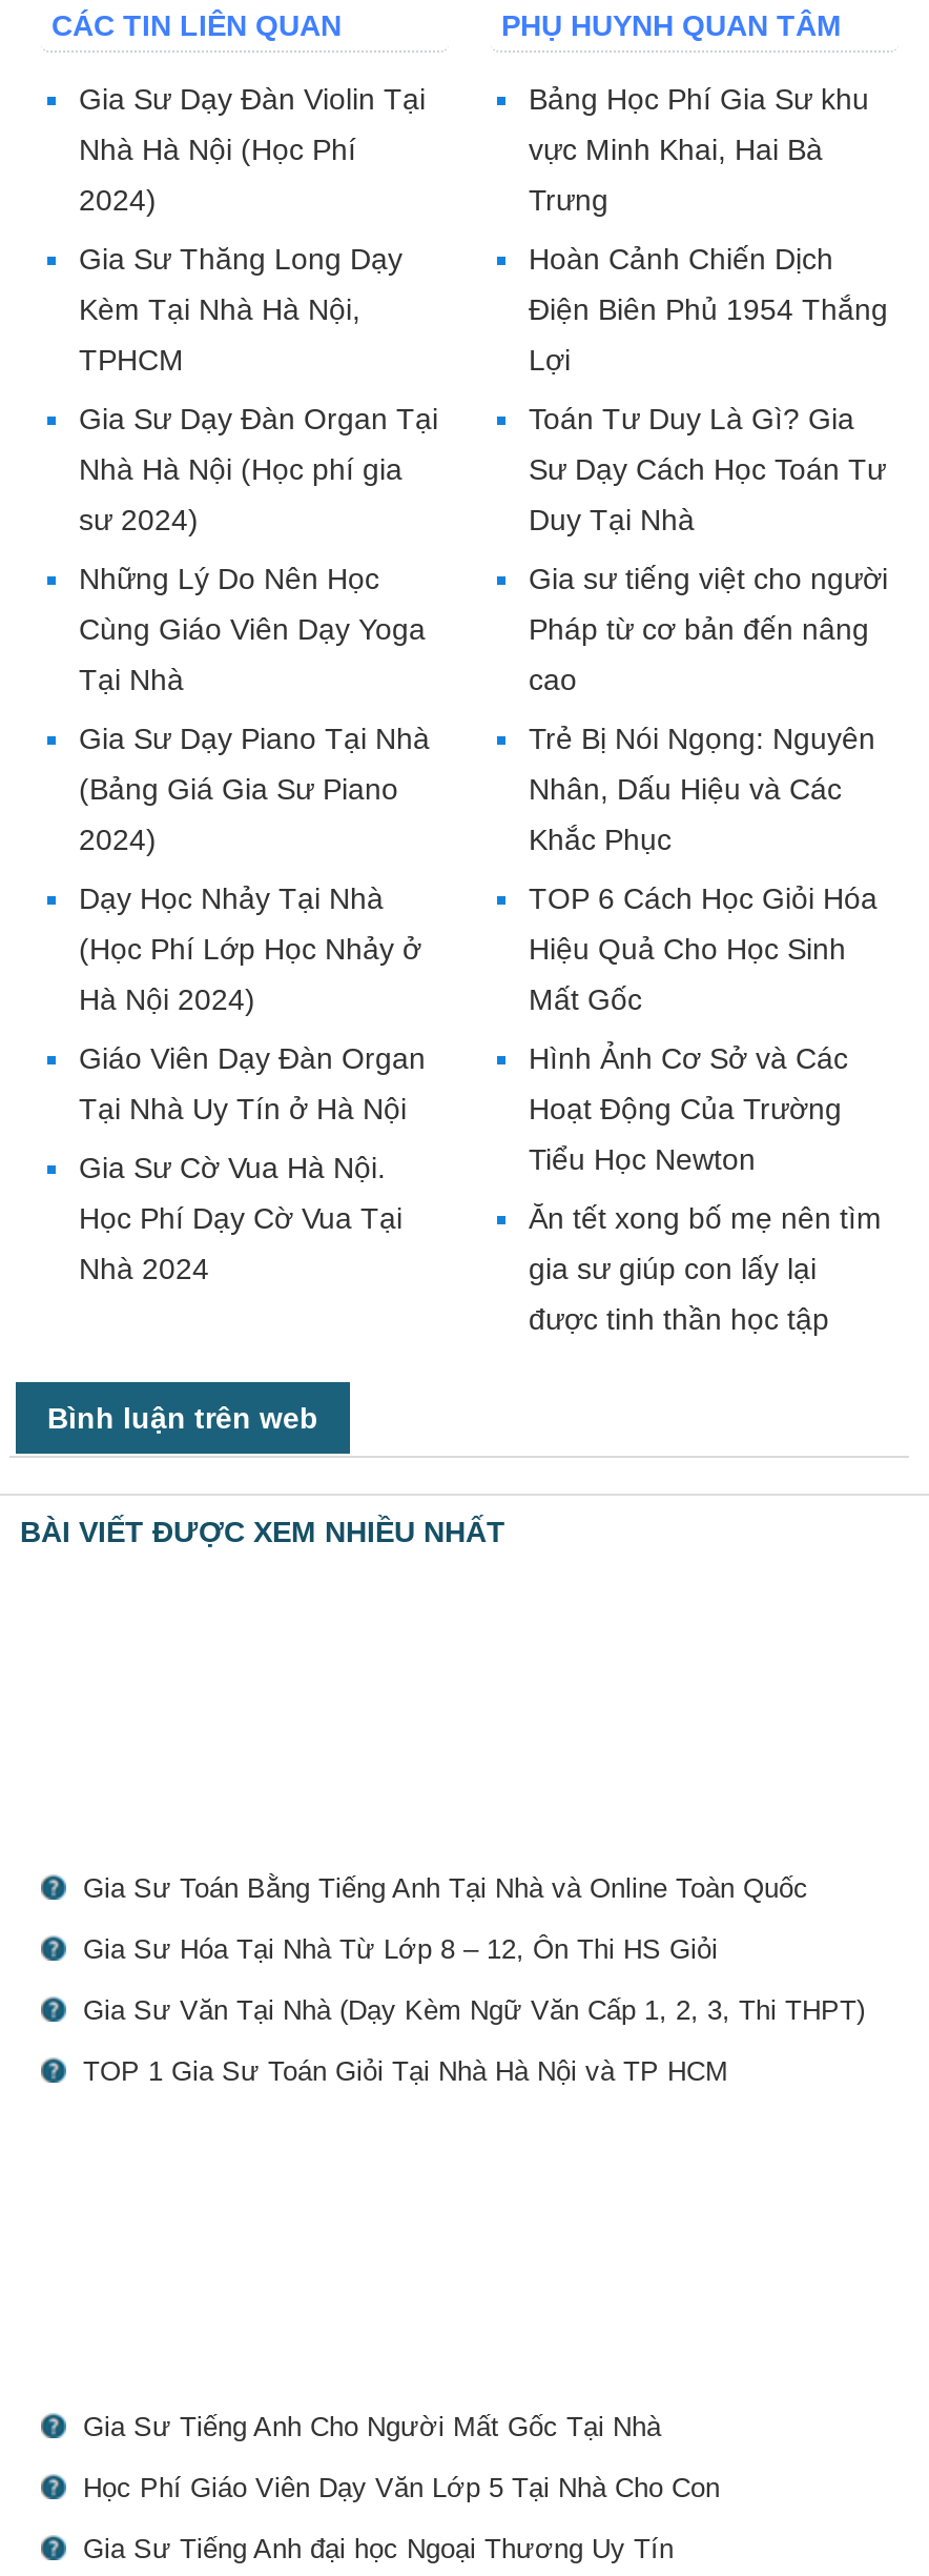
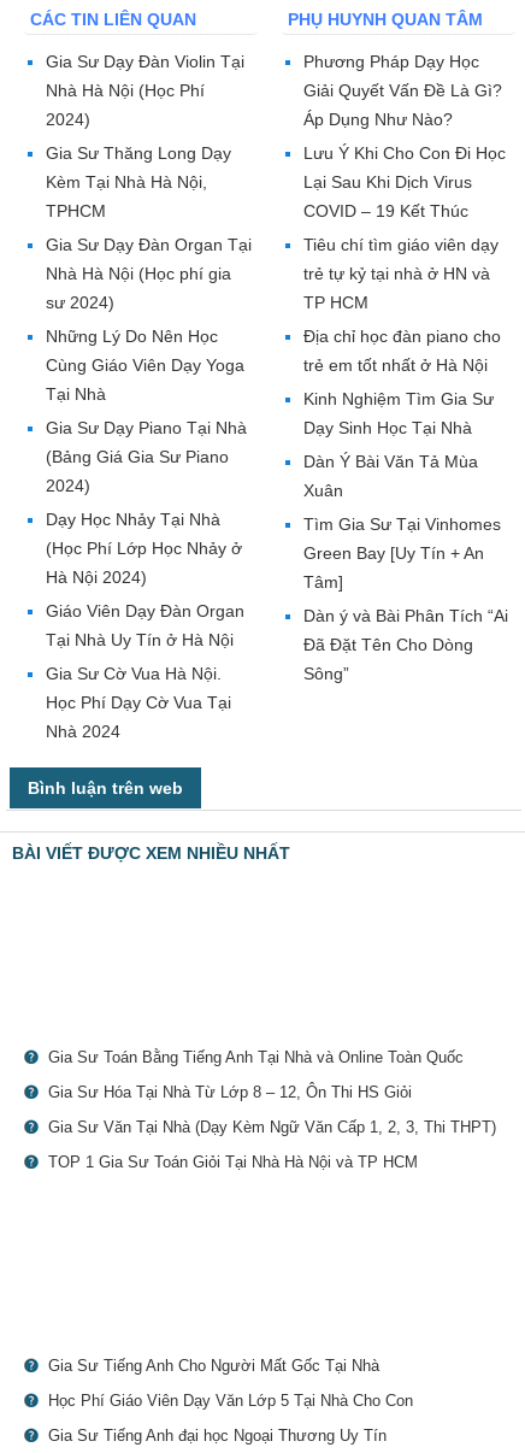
- Bảng Học Phí Gia Sư khu
- vực Minh Khai, Hai Bà
- Trưng
- Hoàn Cảnh Chiến Dịch
- Điện Biên Phủ 1954 Thắng
- Lợi
- Toán Tư Duy Là Gì? Gia
- Sư Dạy Cách Học Toán Tư
- Duy Tại Nhà
- Gia sư tiếng việt cho người
- Pháp từ cơ bản đến nâng
- cao
- Trẻ Bị Nói Ngọng: Nguyên
- Nhân, Dấu Hiệu và Các
- Khắc Phục
- TOP 6 Cách Học Giỏi Hóa
- Hiệu Quả Cho Học Sinh
- Mất Gốc
- Hình Ảnh Cơ Sở và Các
- Hoạt Động Của Trường
- Tiểu Học Newton
- Ăn tết xong bố mẹ nên tìm
- gia sư giúp con lấy lại
- được tinh thần học tập
+ Phương Pháp Dạy Học
+ Giải Quyết Vấn Đề Là Gì?
+ Áp Dụng Như Nào?
+ Lưu Ý Khi Cho Con Đi Học
+ Lại Sau Khi Dịch Virus
+ COVID – 19 Kết Thúc
+ Tiêu chí tìm giáo viên dạy
+ trẻ tự kỷ tại nhà ở HN và
+ TP HCM
+ Địa chỉ học đàn piano cho
+ trẻ em tốt nhất ở Hà Nội
+ Kinh Nghiệm Tìm Gia Sư
+ Dạy Sinh Học Tại Nhà
+ Dàn Ý Bài Văn Tả Mùa
+ Xuân
+ Tìm Gia Sư Tại Vinhomes
+ Green Bay [Uy Tín + An
+ Tâm]
+ Dàn ý và Bài Phân Tích “Ai
+ Đã Đặt Tên Cho Dòng
+ Sông”
